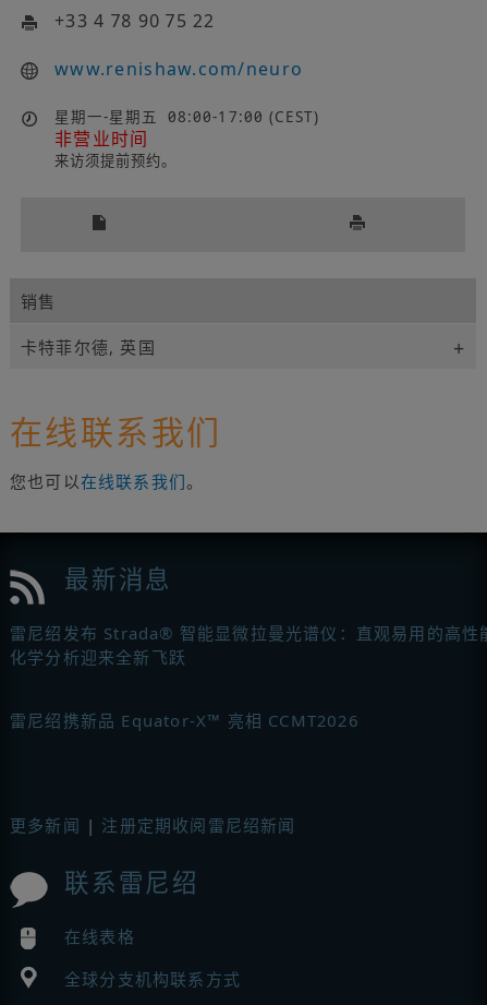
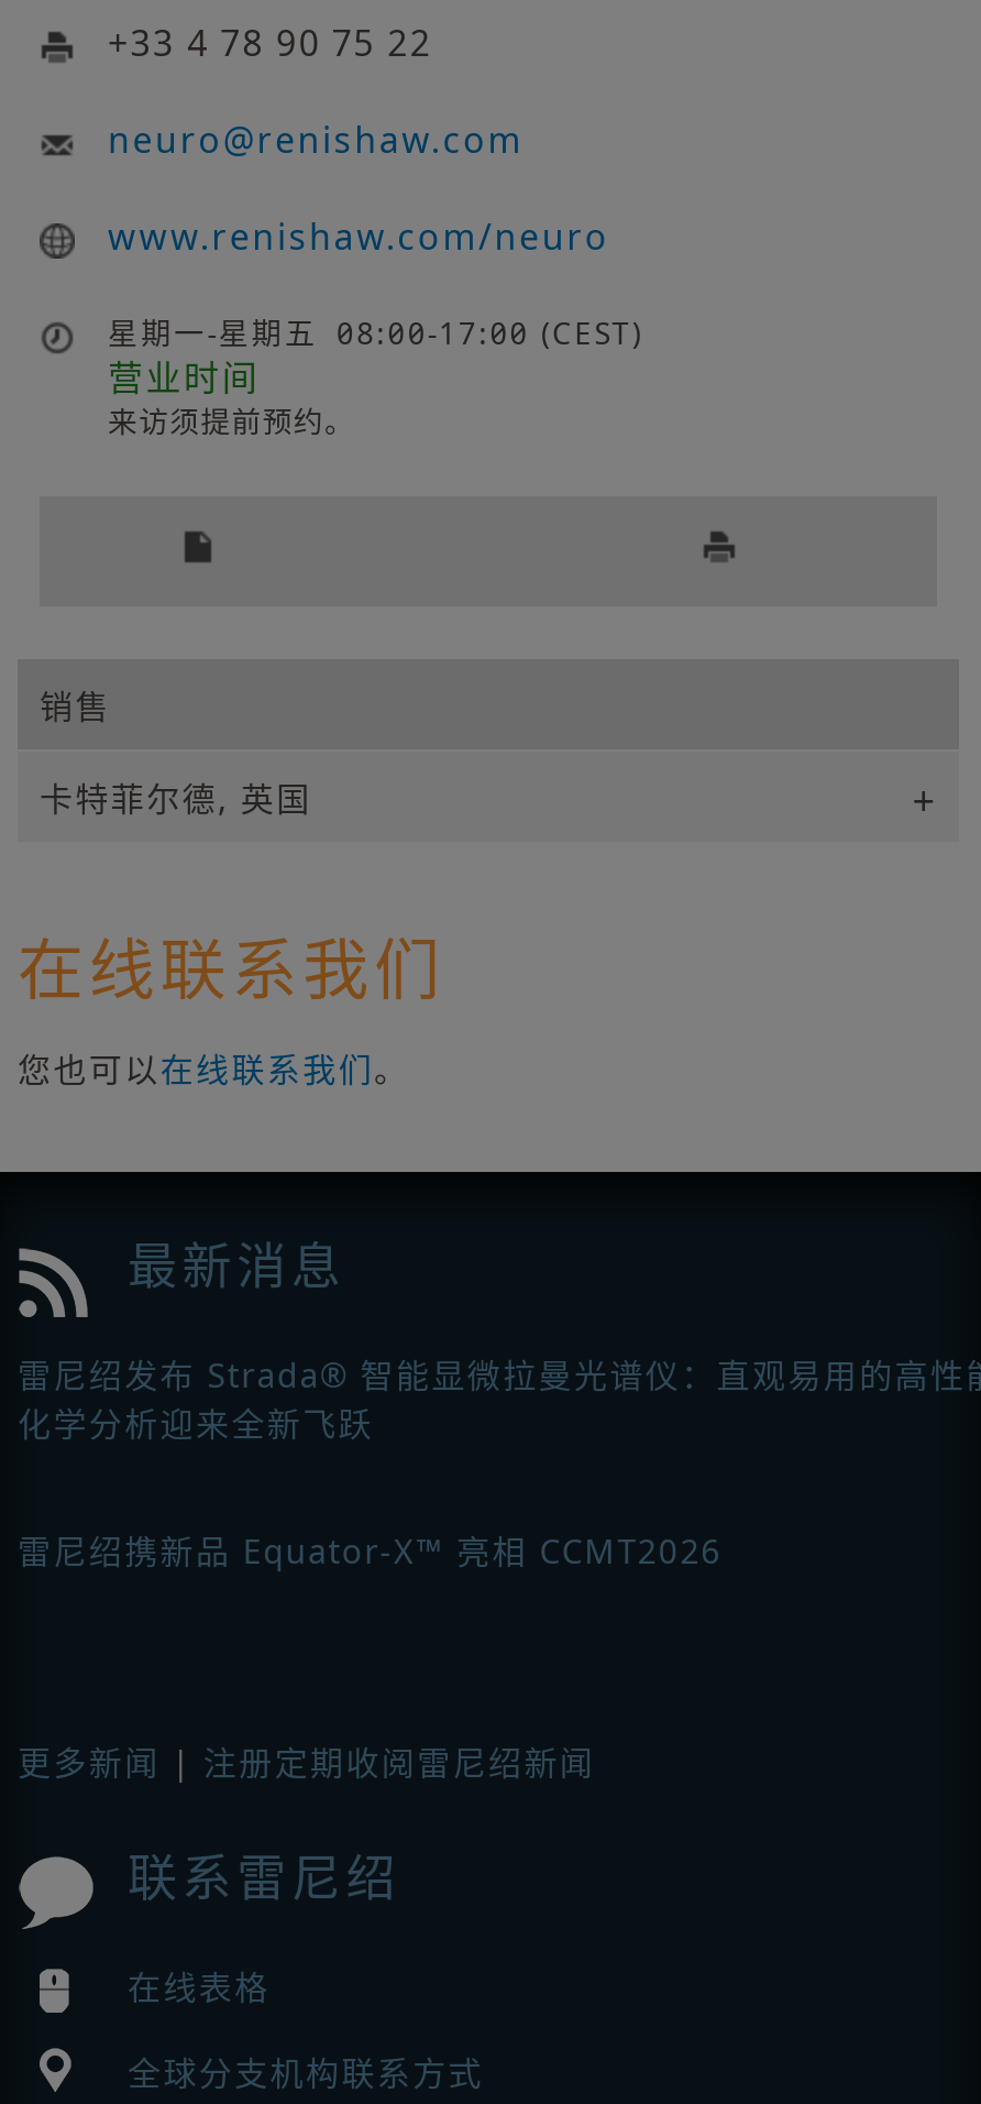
+ neuro@renishaw.com

- 非营业时间
+ 营业时间
